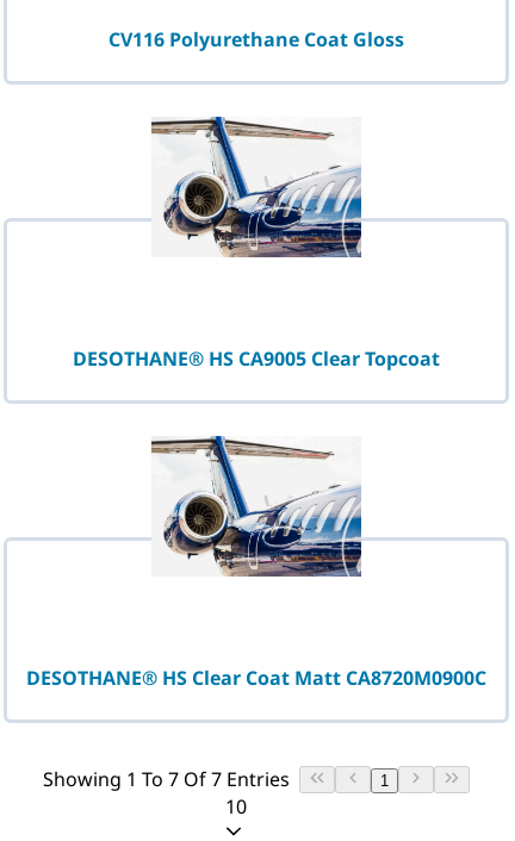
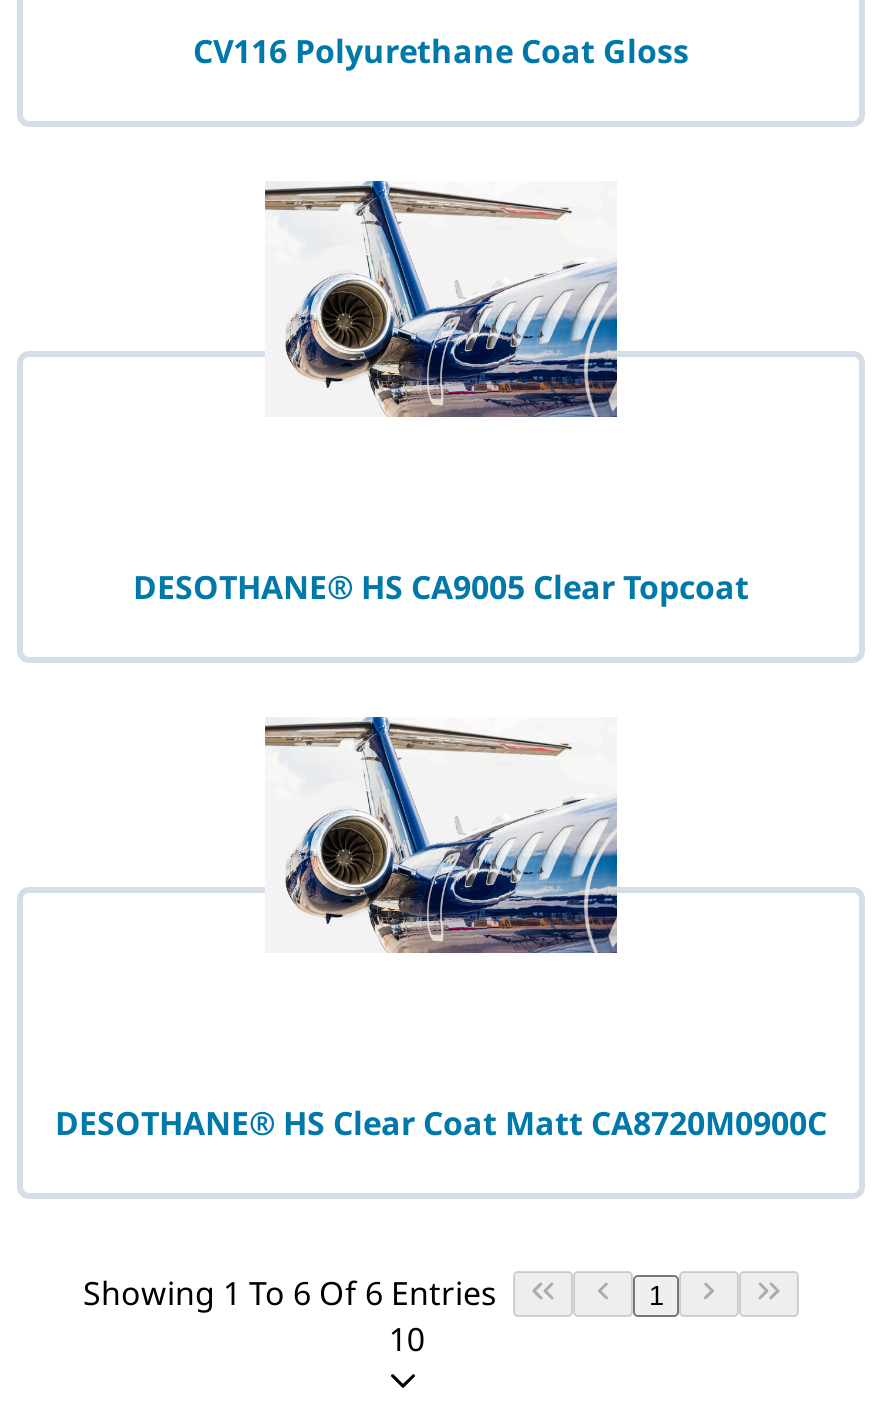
- Showing 1 To 7 Of 7 Entries
+ Showing 1 To 6 Of 6 Entries
